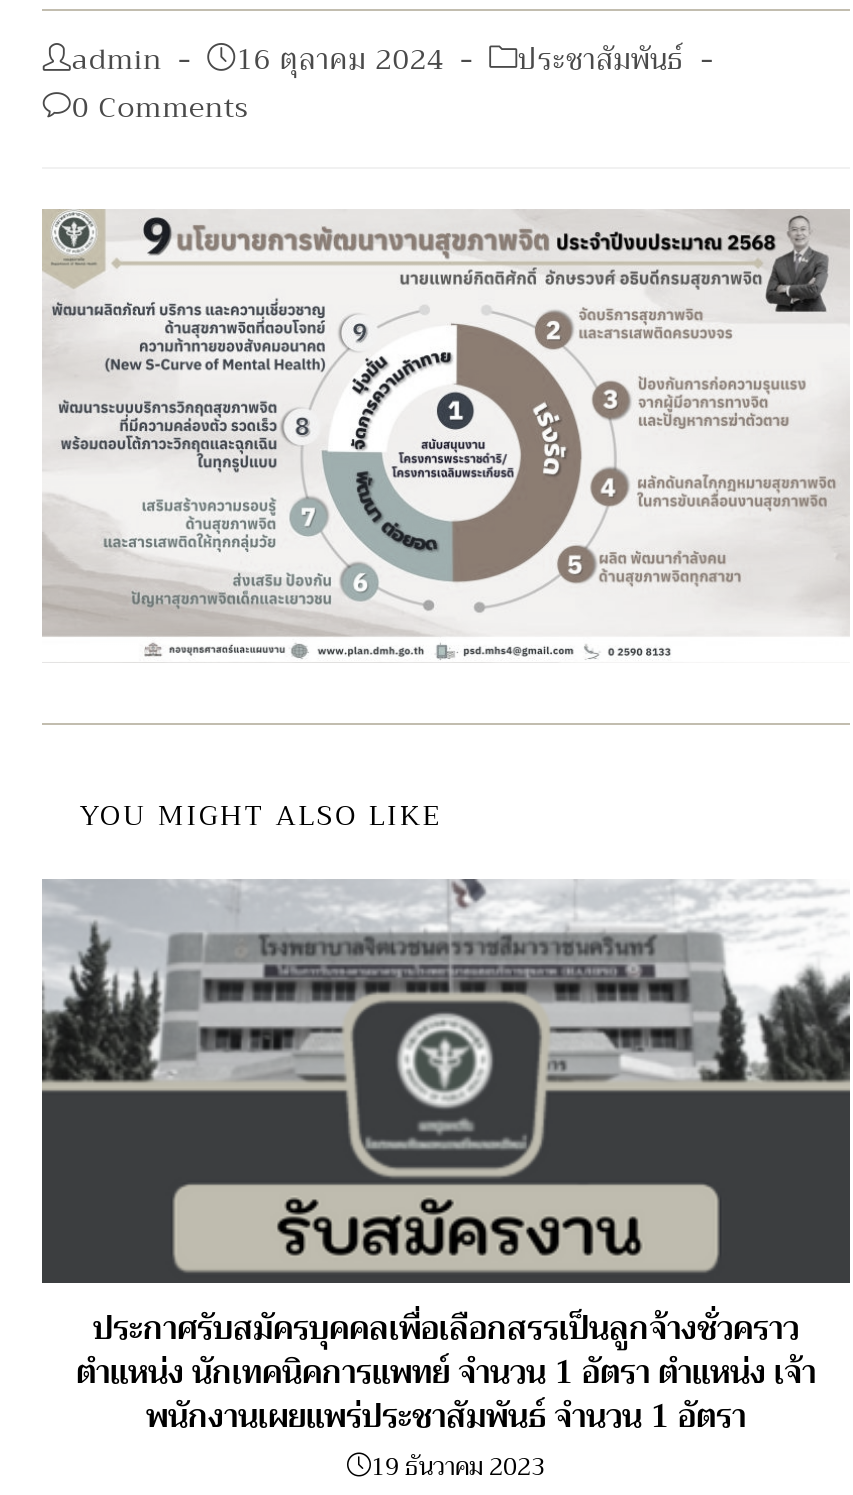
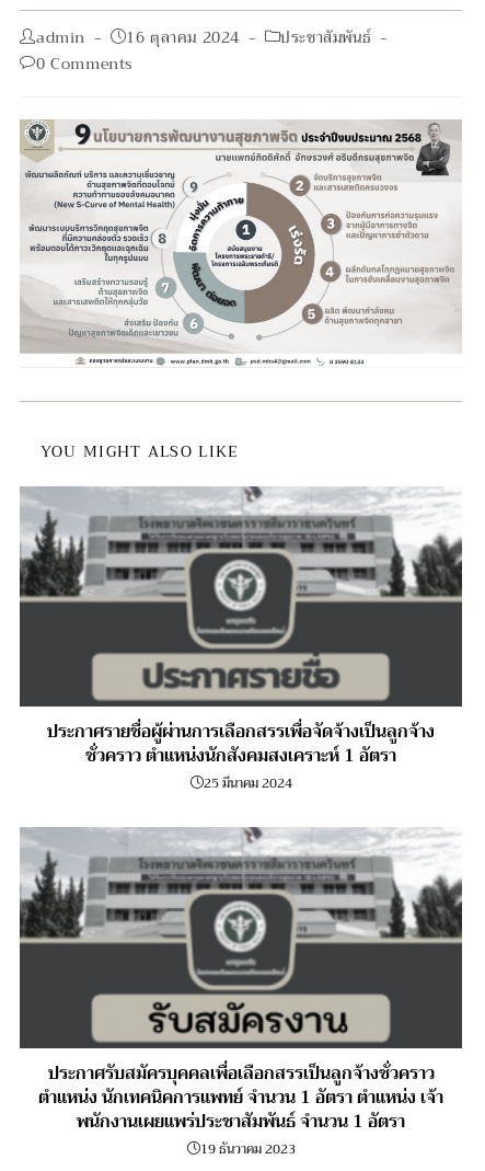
+ [image]
+ ประกาศรายชื่อผู้ผ่านการเลือกสรรเพื่อจัดจ้างเป็นลูกจ้าง
+ ชั่วคราว ตำแหน่งนักสังคมสงเคราะห์ 1 อัตรา
+ 25 มีนาคม 2024
